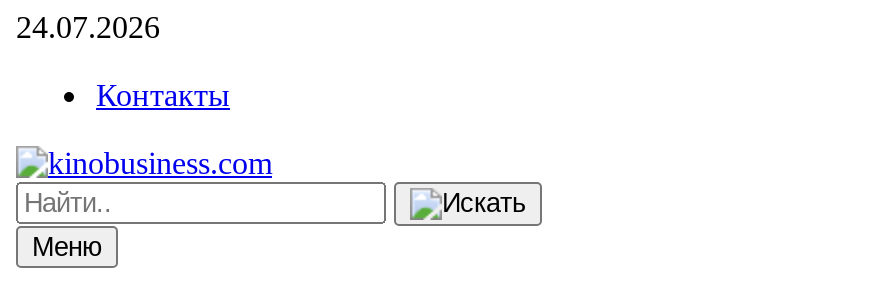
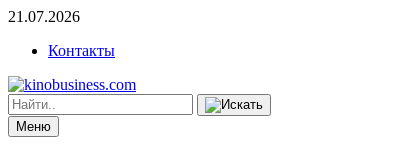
- 24.07.2026
+ 21.07.2026
